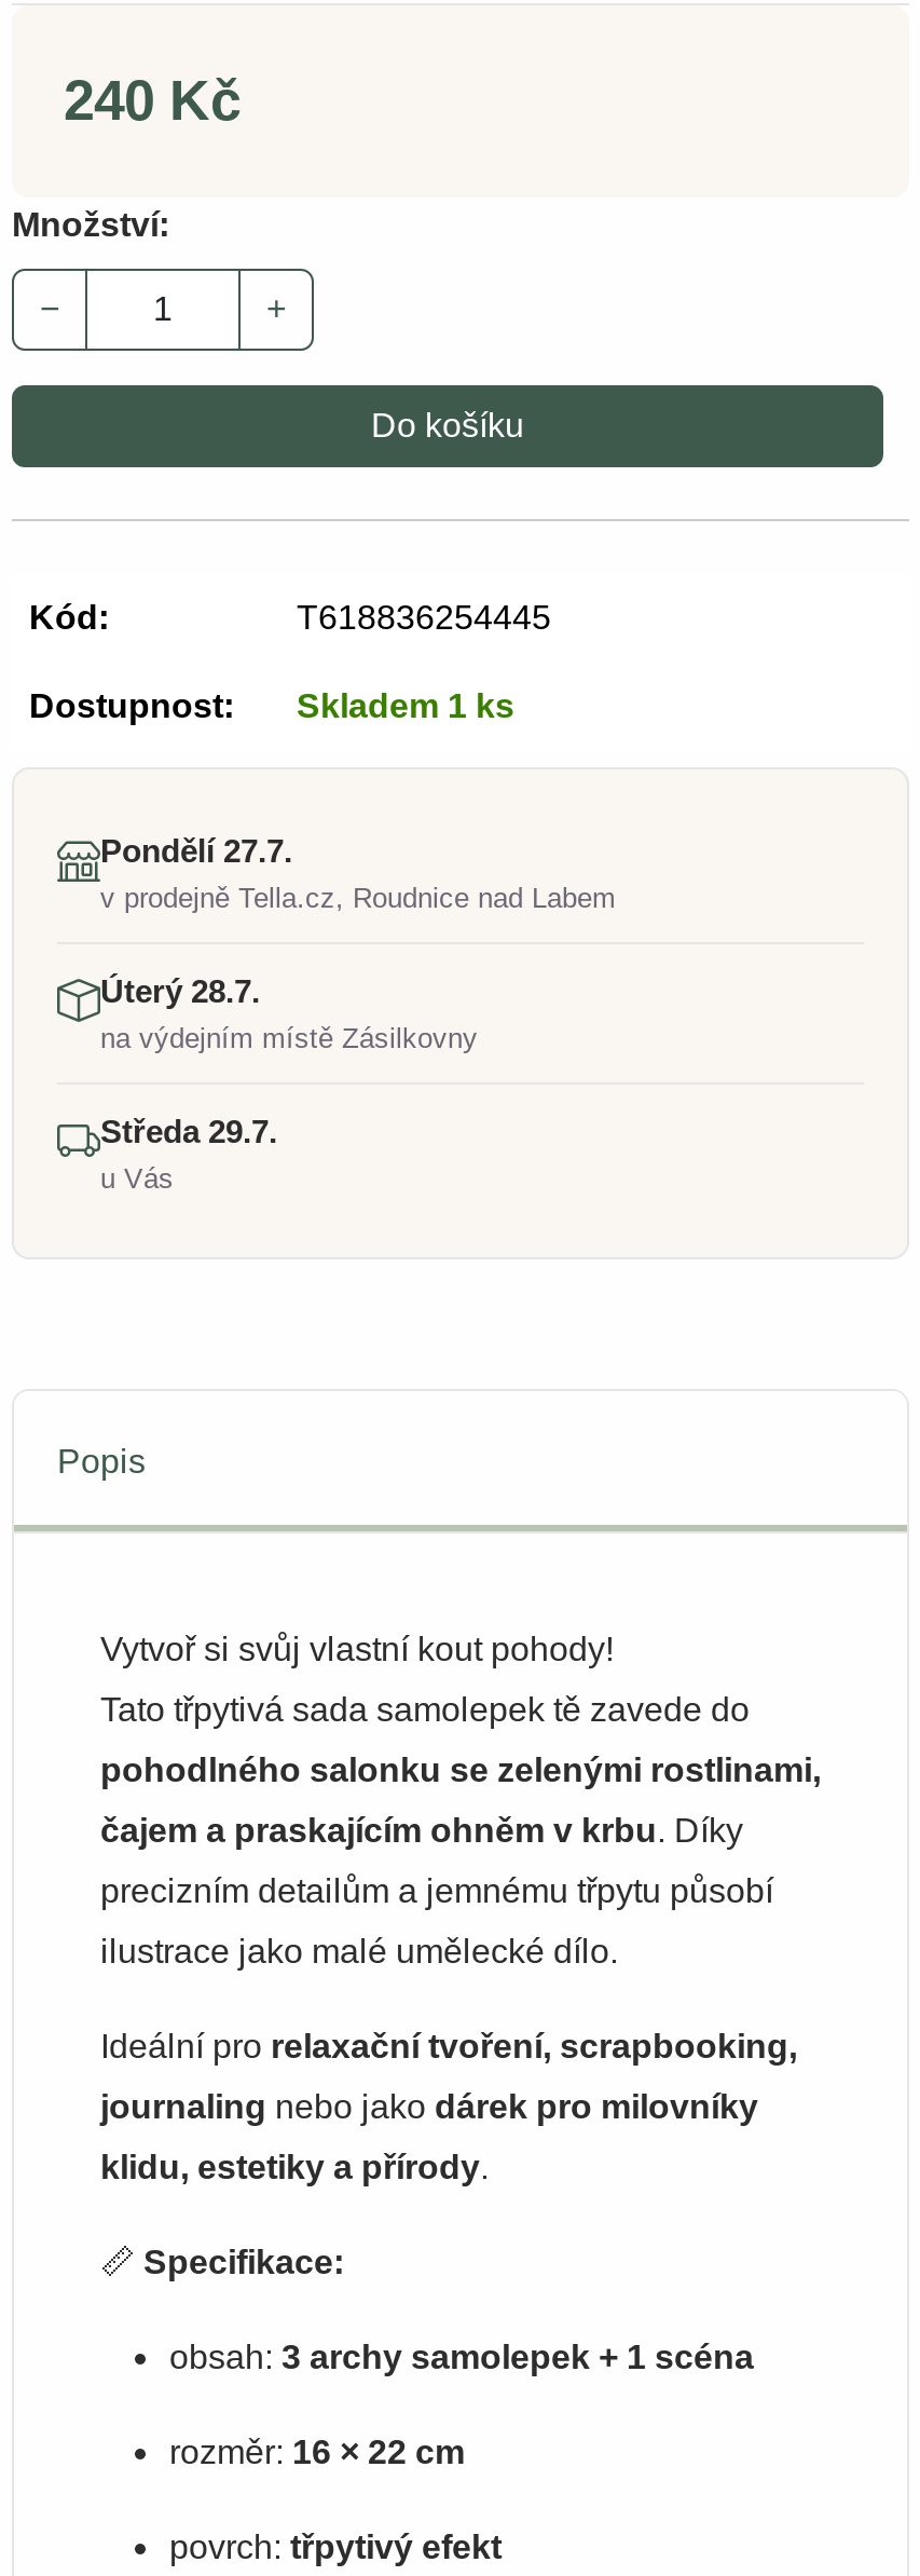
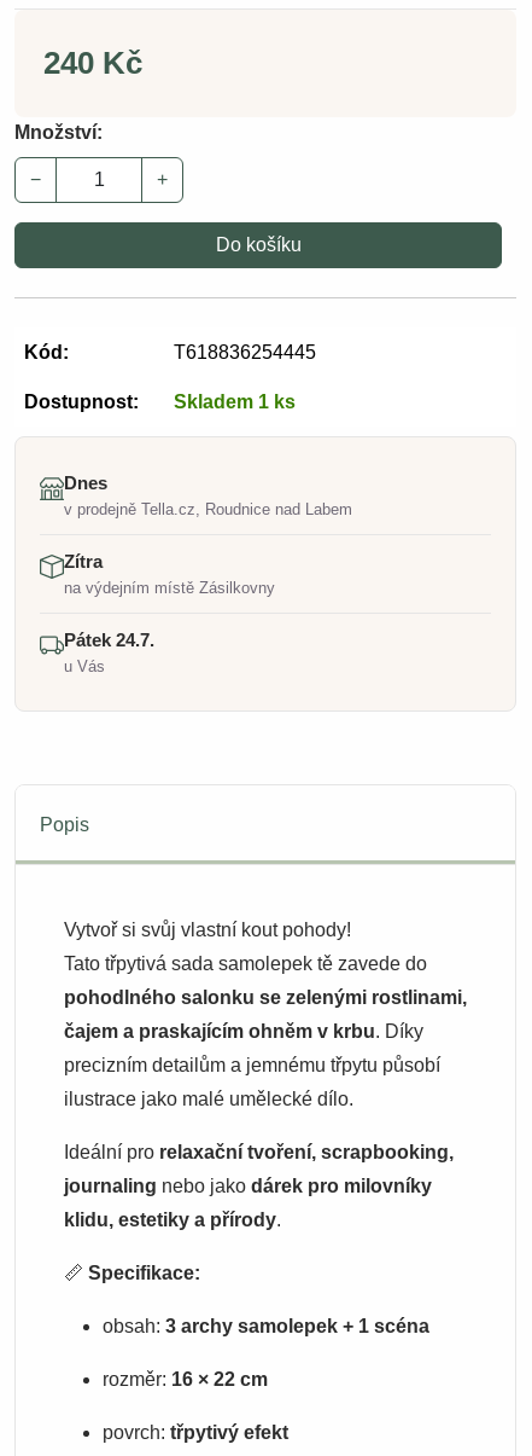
- Pondělí 27.7.
+ Dnes

- Úterý 28.7.
+ Zítra

- Středa 29.7.
+ Pátek 24.7.
